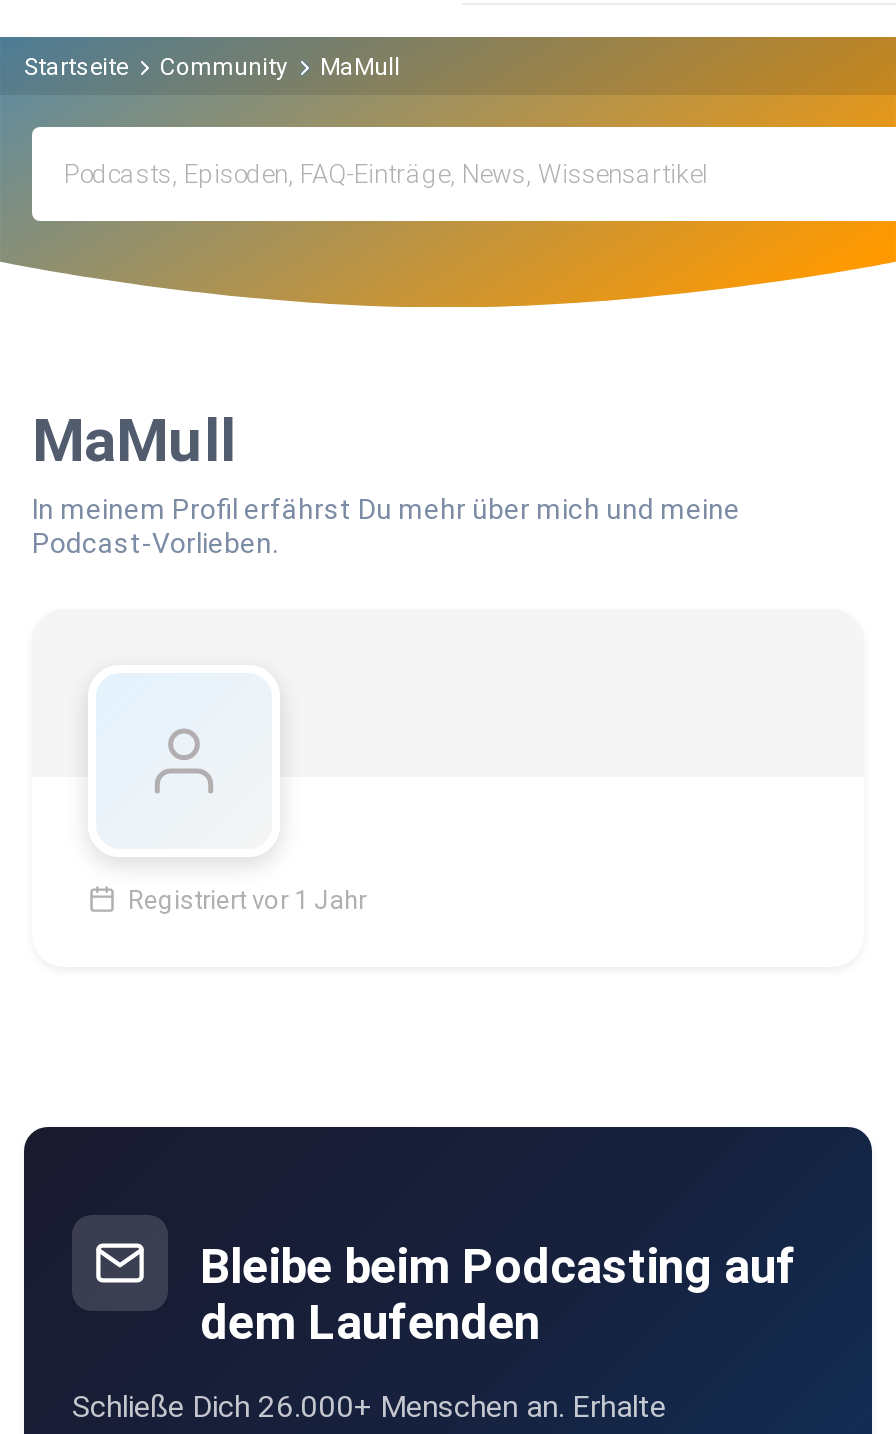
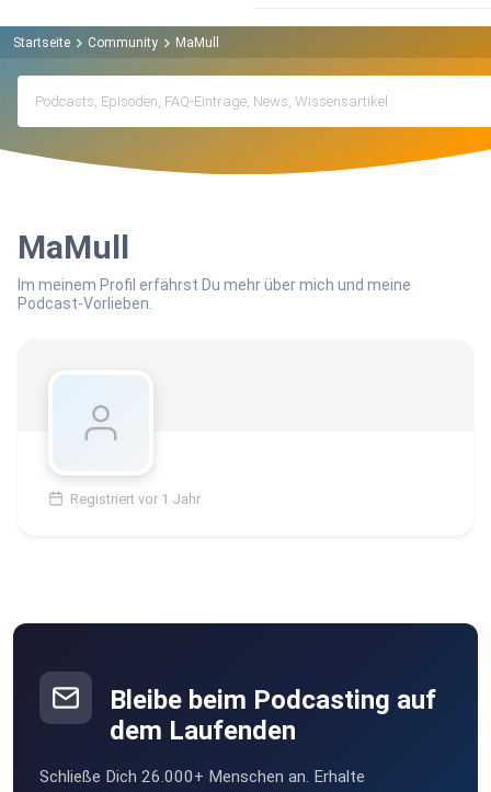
- In meinem Profil erfährst Du mehr über mich und meine
+ Im meinem Profil erfährst Du mehr über mich und meine
